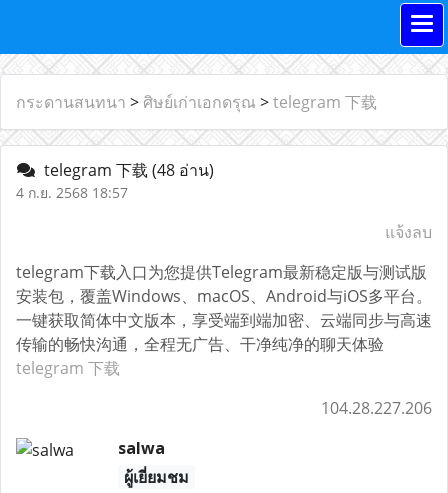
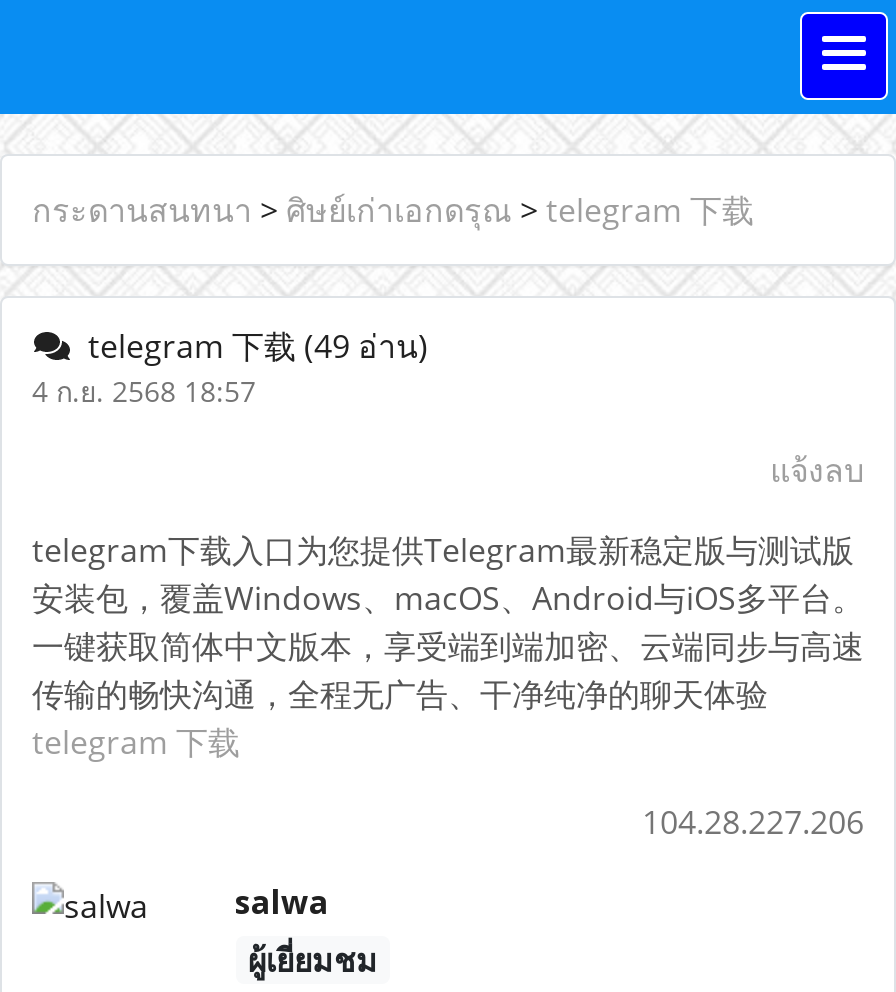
- telegram 下载(48 อ่าน)
+ telegram 下载(49 อ่าน)
